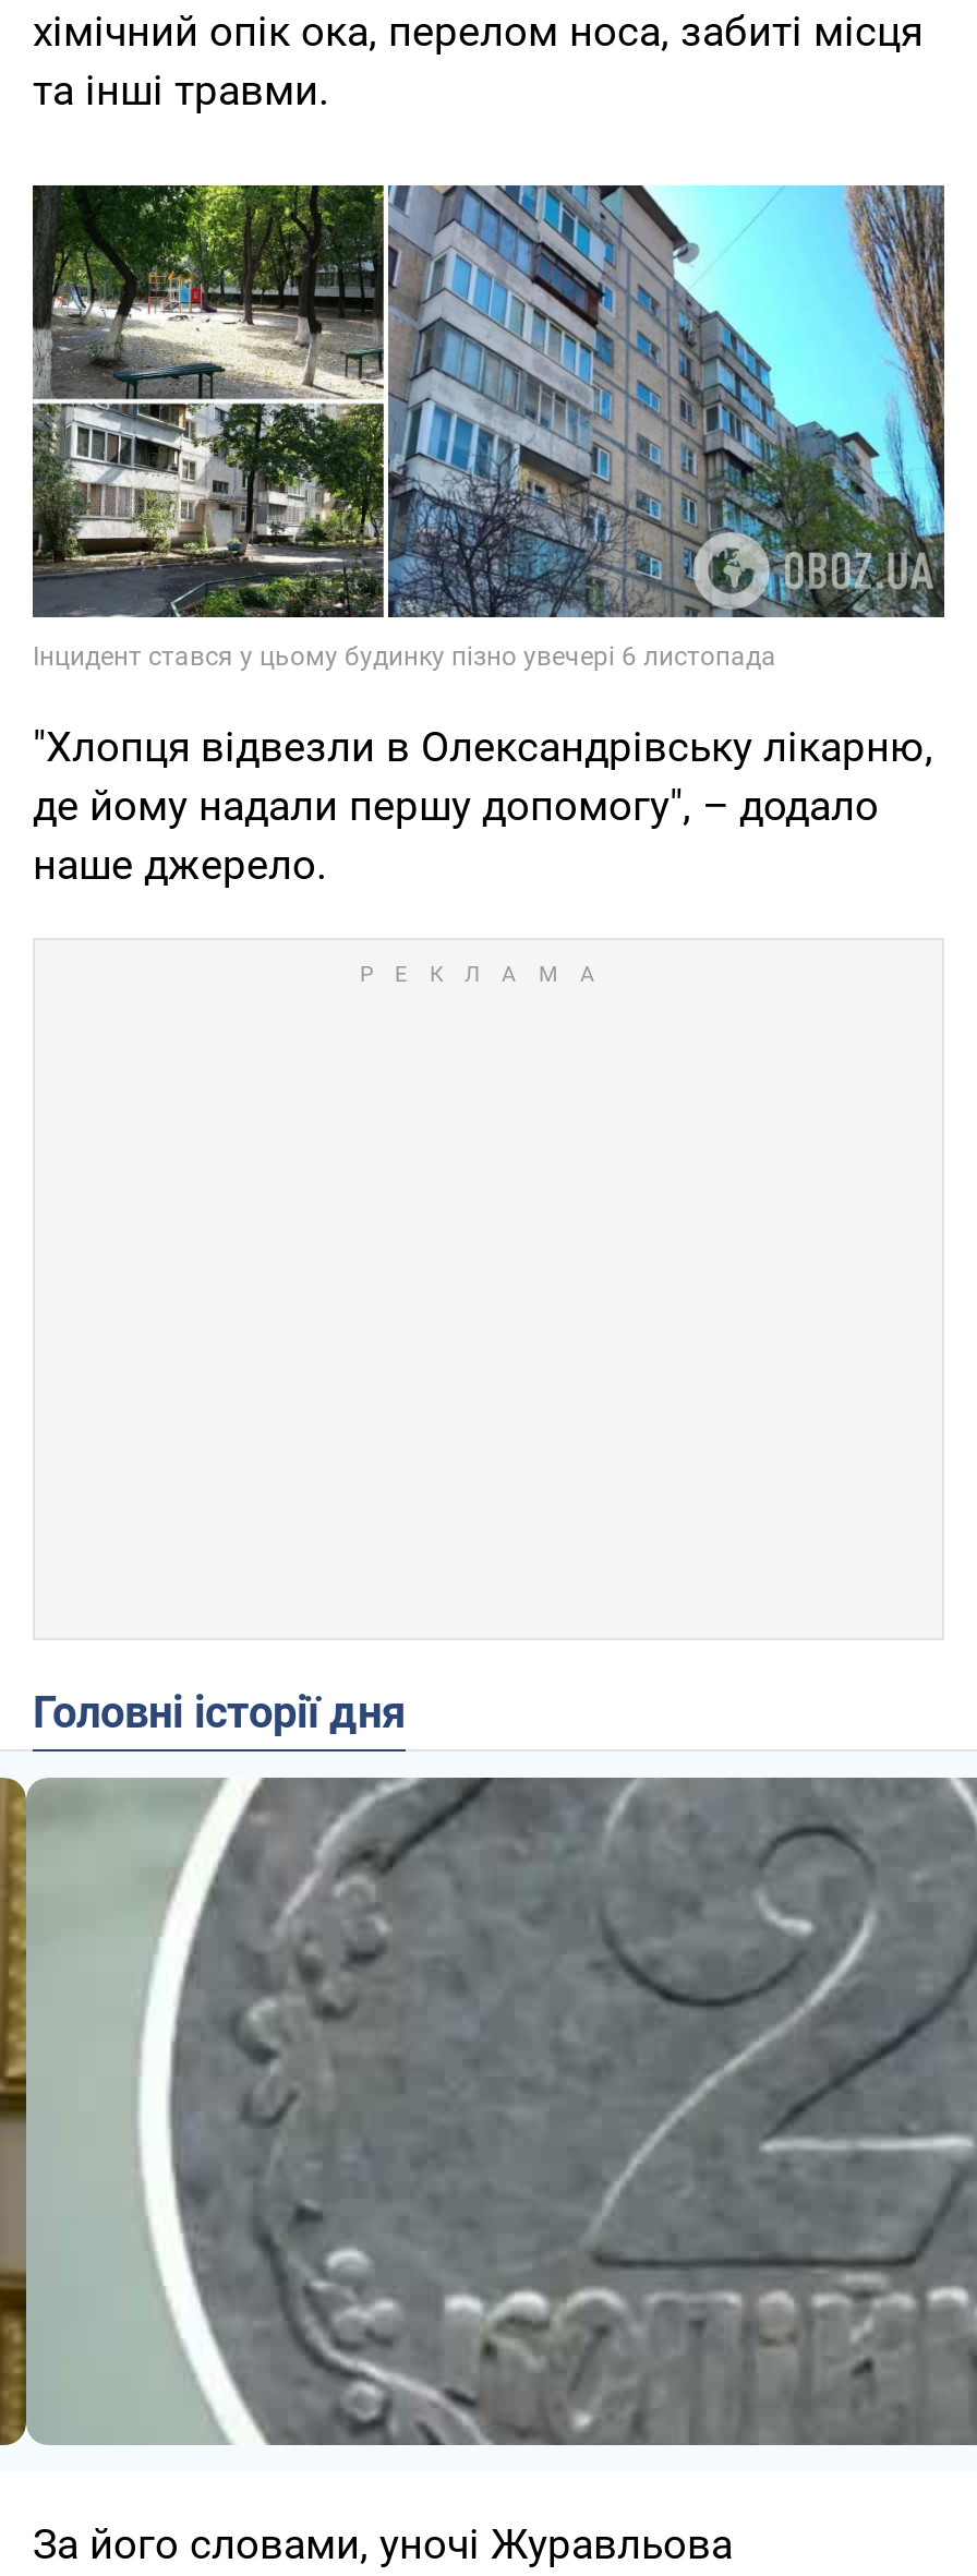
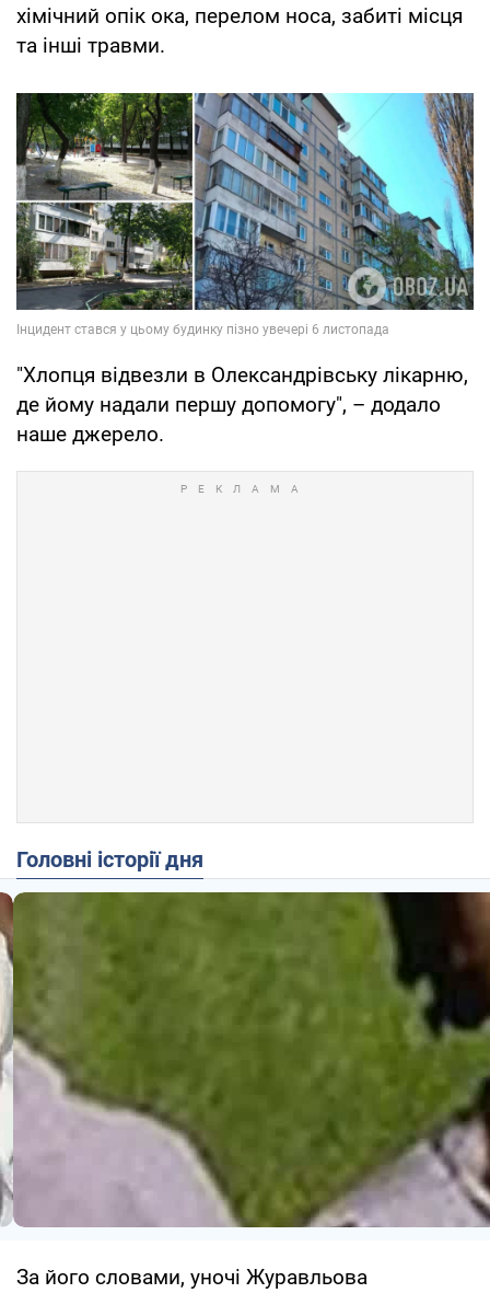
- [image]
+ [image]
